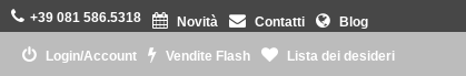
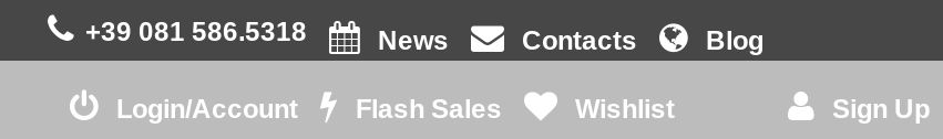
- Novità
- Contatti
+ News
+ Contacts

- Vendite Flash
- Lista dei desideri
+ Flash Sales
+ Wishlist
+ Sign Up
